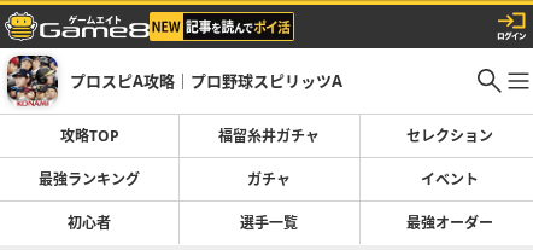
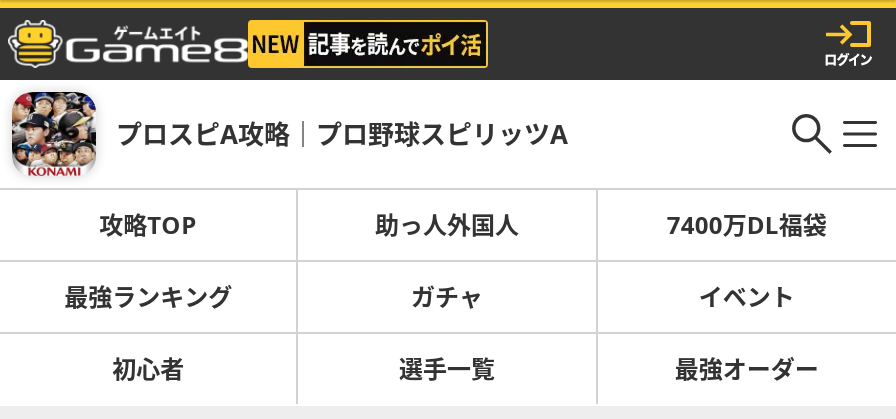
- 福留糸井ガチャ
- セレクション
+ 助っ人外国人
+ 7400万DL福袋
